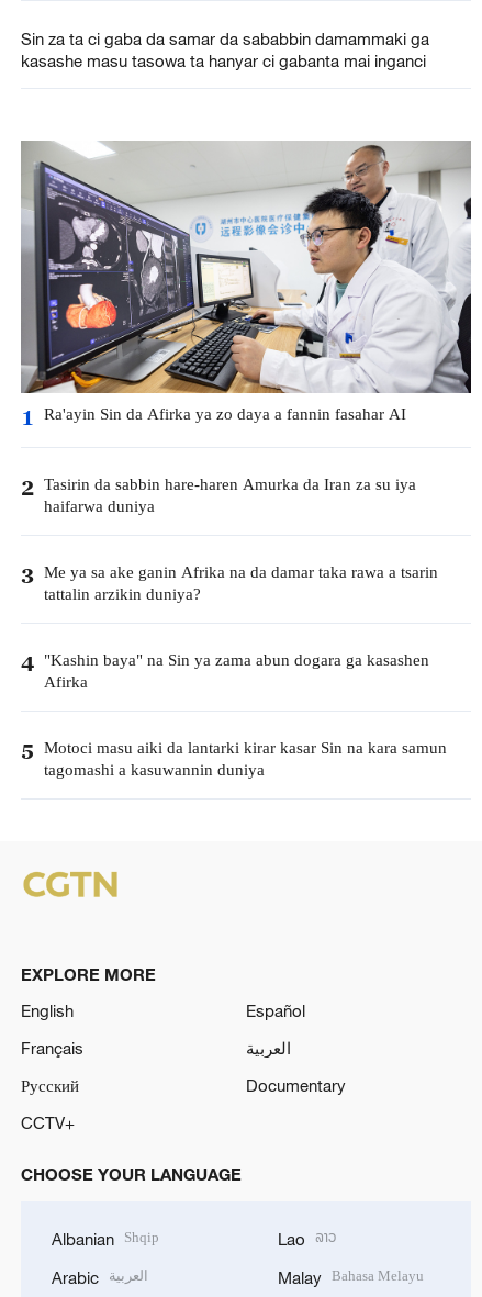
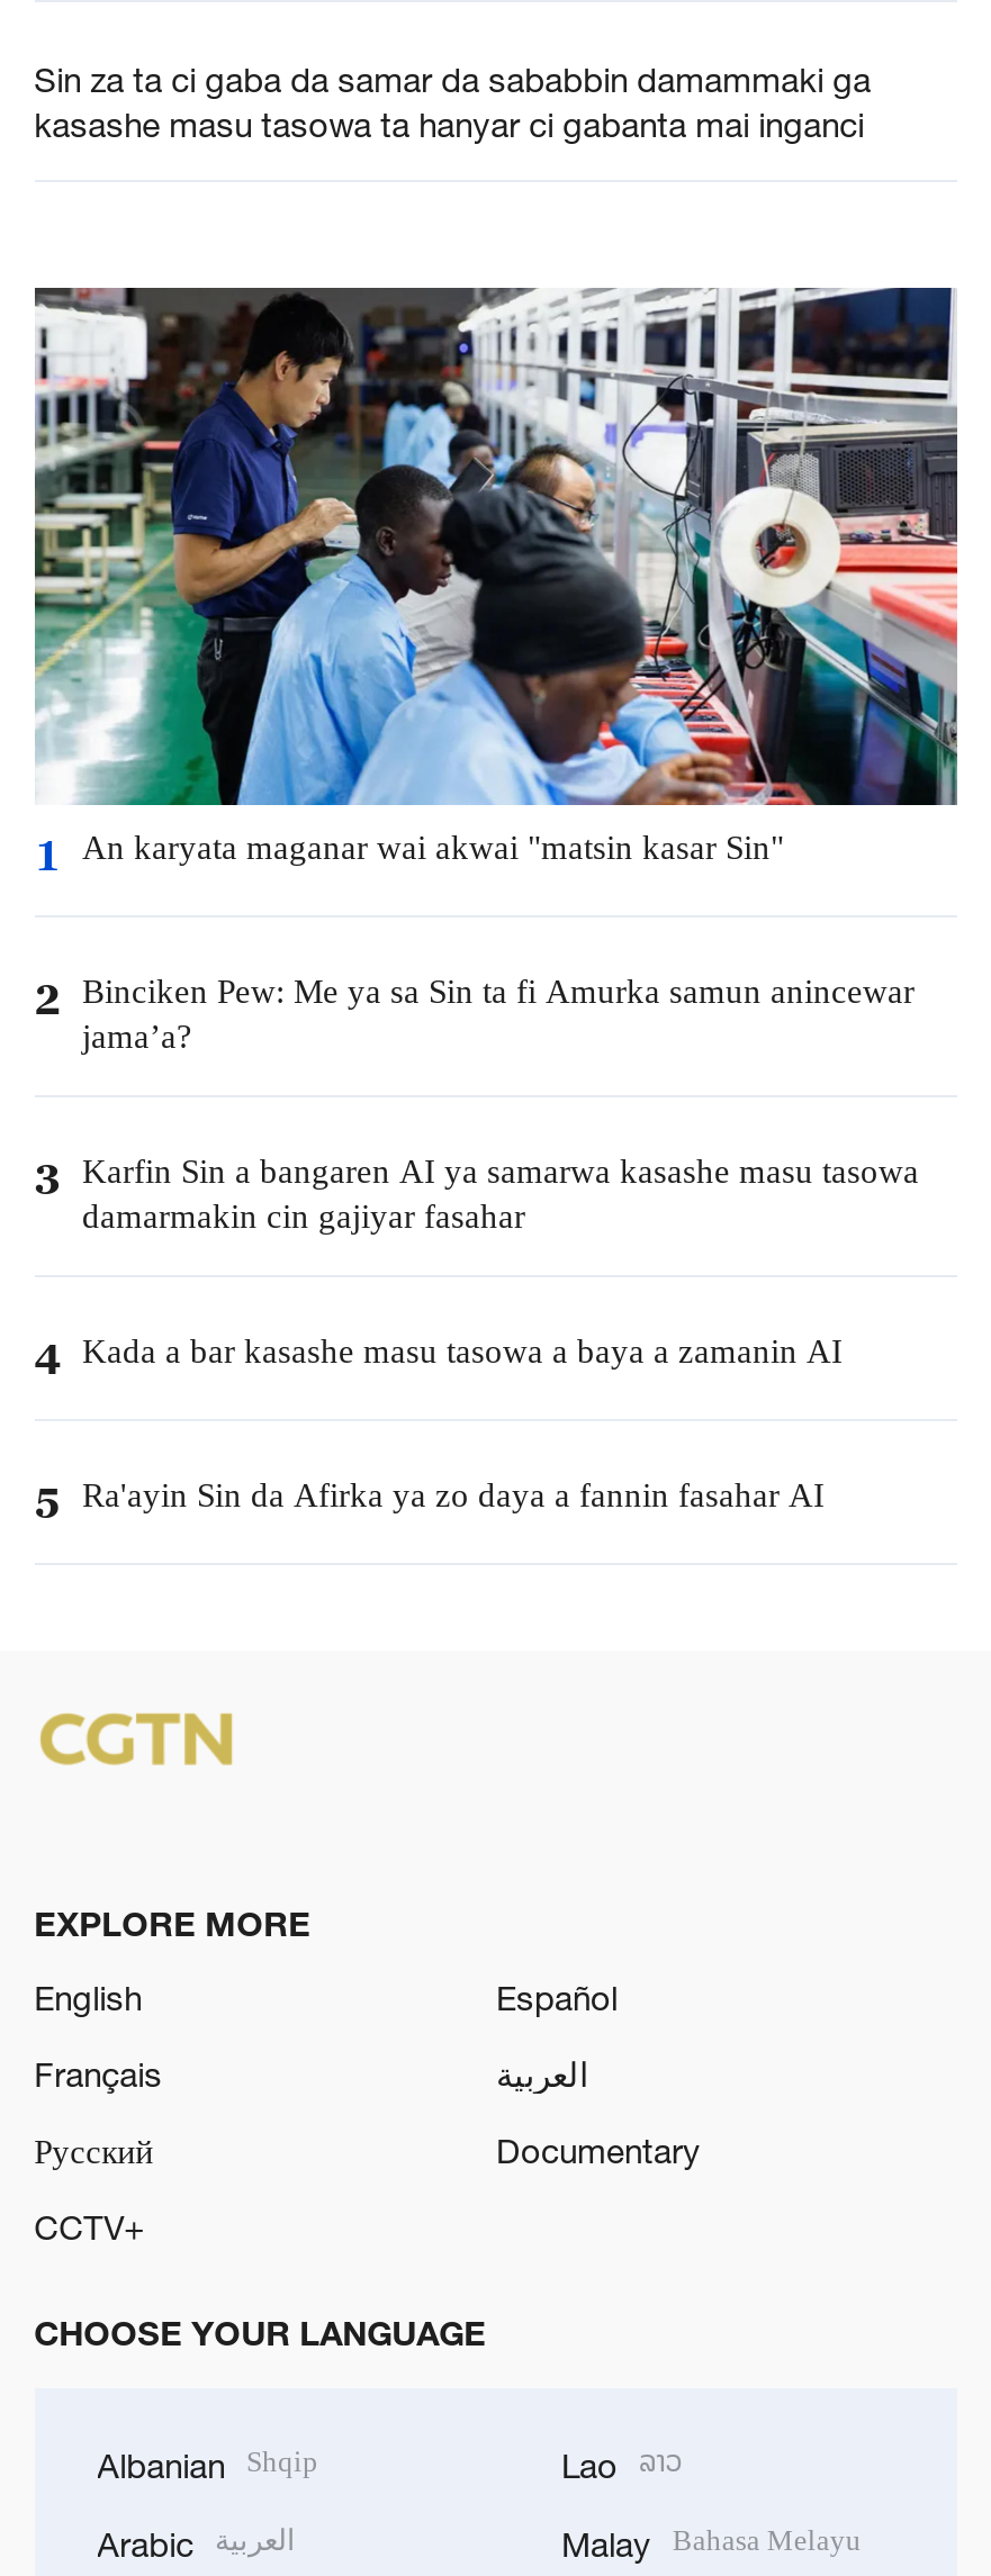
- [image]
- 1 Ra'ayin Sin da Afirka ya zo daya a fannin fasahar AI
+ [image]
+ 1 An karyata maganar wai akwai "matsin kasar Sin"

- 2 Tasirin da sabbin hare-haren Amurka da Iran za su iya
- haifarwa duniya
+ 2 Binciken Pew: Me ya sa Sin ta fi Amurka samun anincewar
+ jama’a?

- 3 Me ya sa ake ganin Afrika na da damar taka rawa a tsarin
- tattalin arzikin duniya?
+ 3 Karfin Sin a bangaren AI ya samarwa kasashe masu tasowa
+ damarmakin cin gajiyar fasahar

- 4 "Kashin baya" na Sin ya zama abun dogara ga kasashen
- Afirka
+ 4 Kada a bar kasashe masu tasowa a baya a zamanin AI

- 5 Motoci masu aiki da lantarki kirar kasar Sin na kara samun
- tagomashi a kasuwannin duniya
+ 5 Ra'ayin Sin da Afirka ya zo daya a fannin fasahar AI
